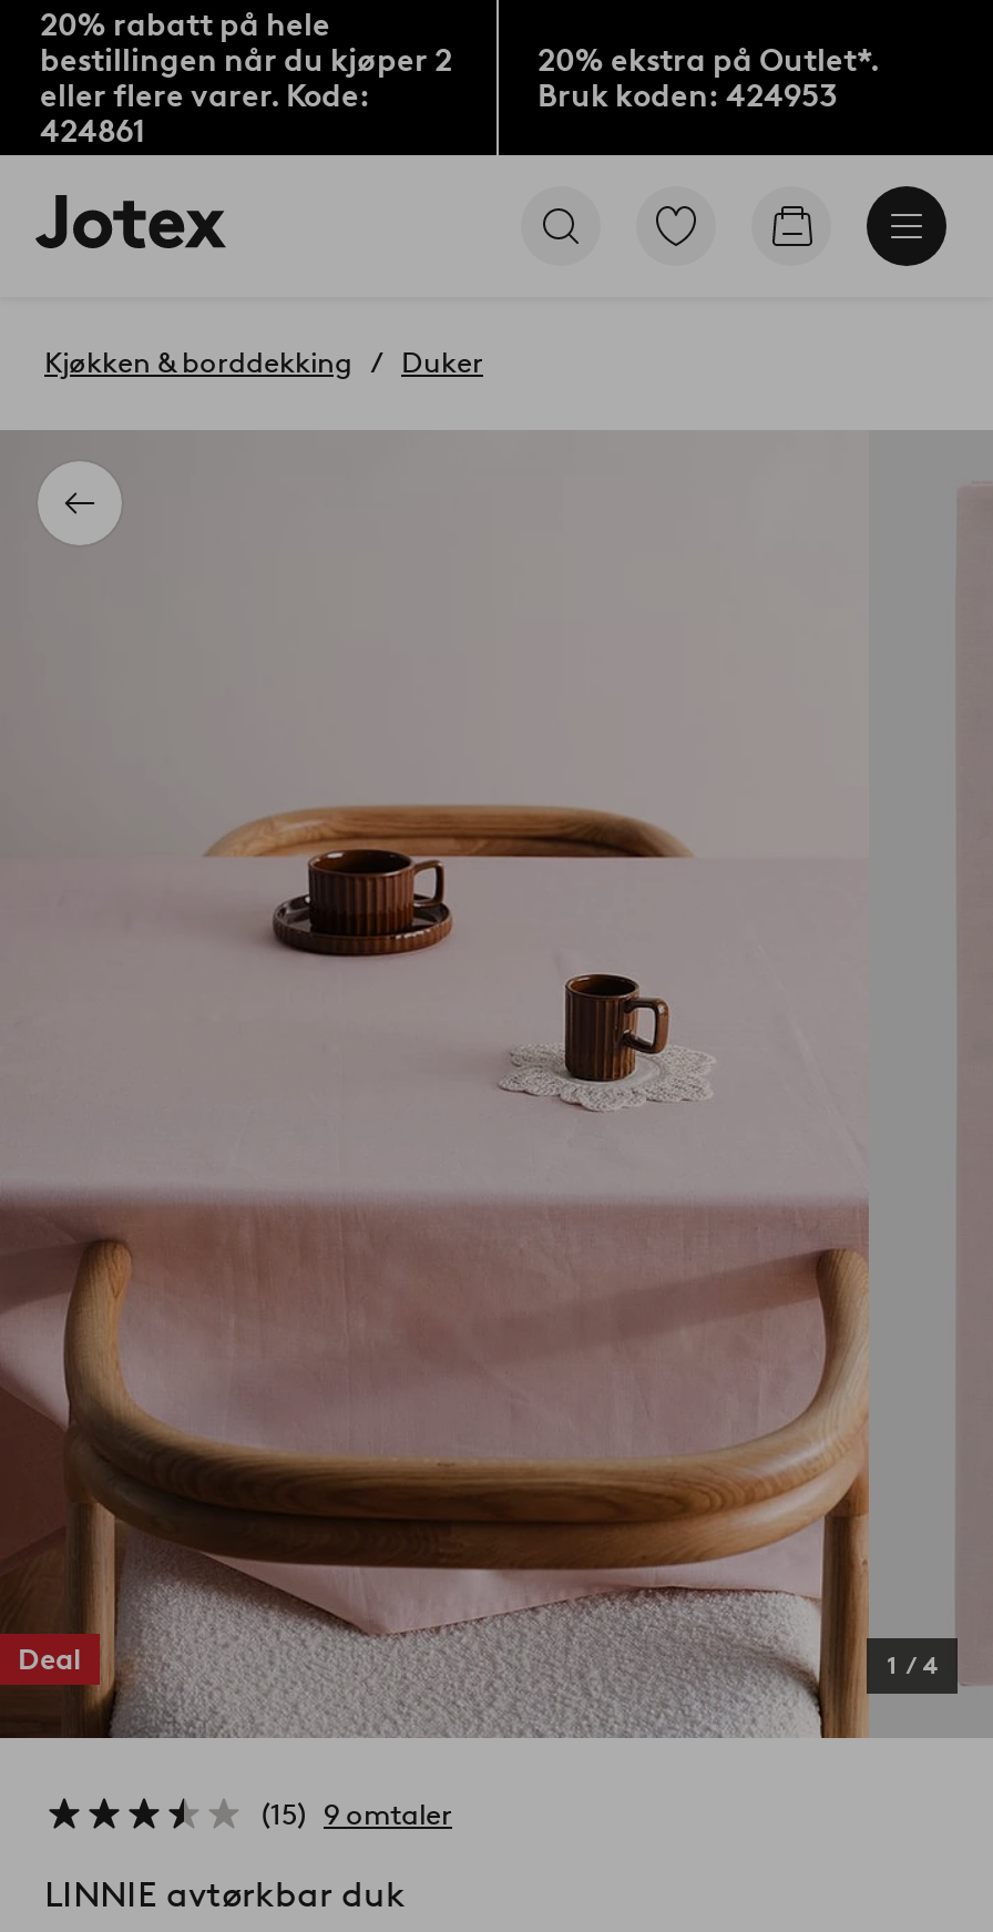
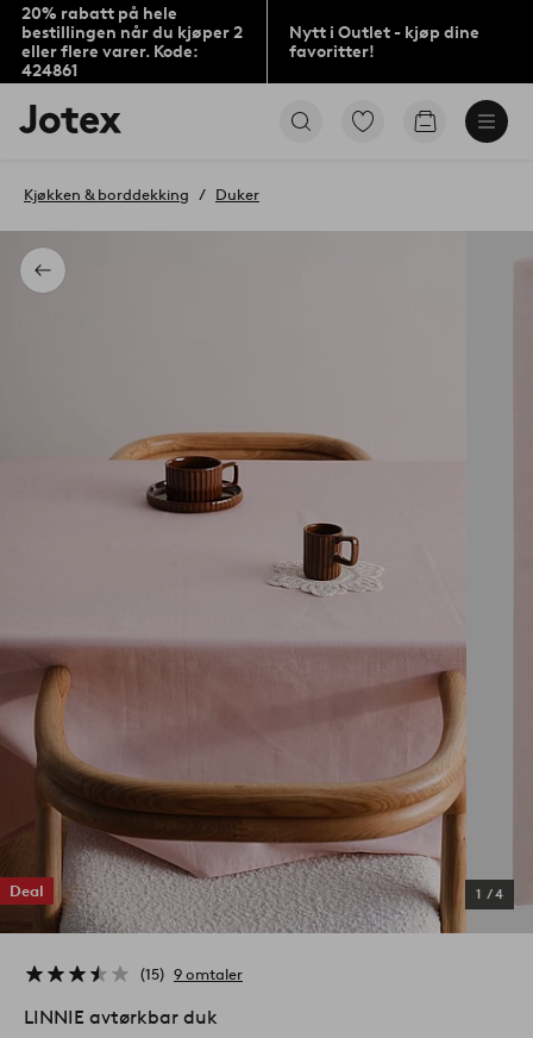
- 20% ekstra på Outlet*.
- Bruk koden: 424953
+ Nytt i Outlet - kjøp dine
+ favoritter!
